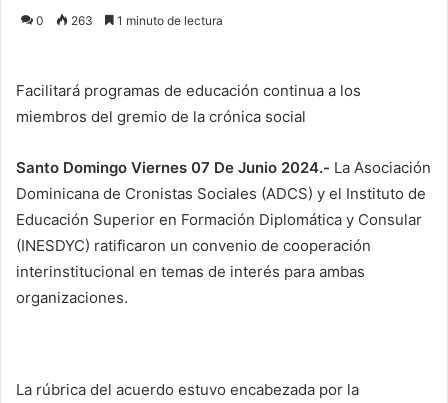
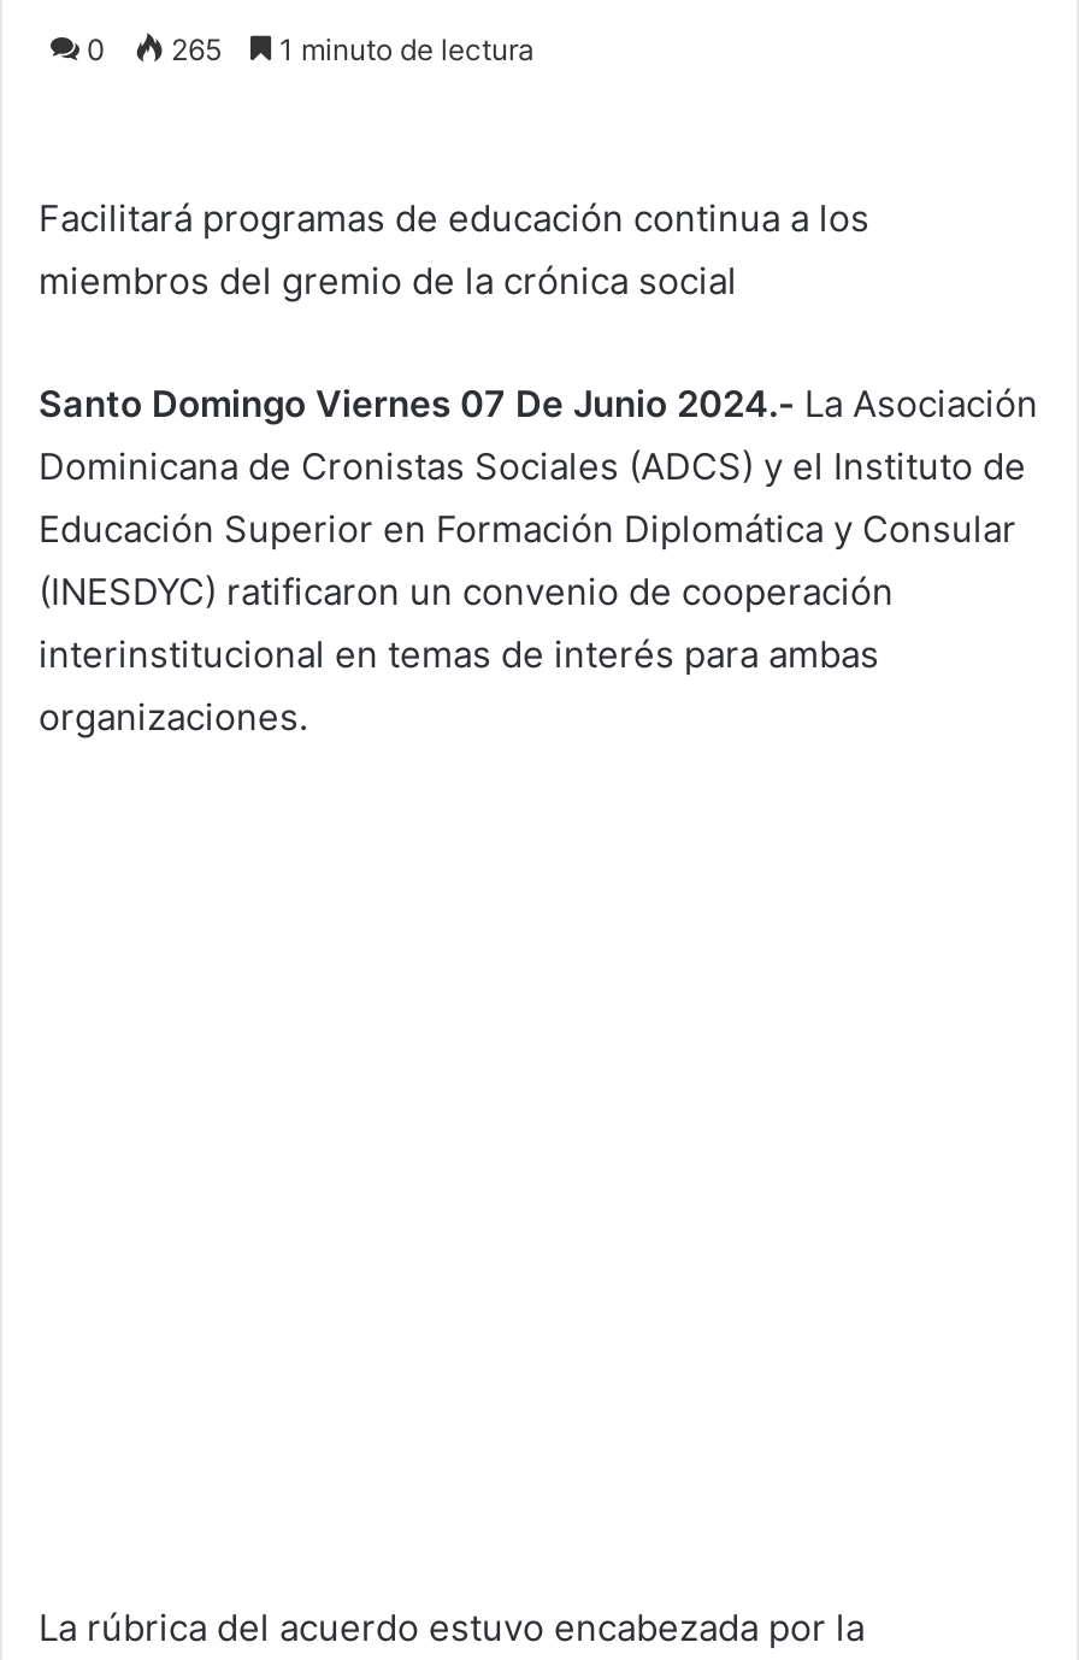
- 0 263 1 minuto de lectura
+ 0 265 1 minuto de lectura
